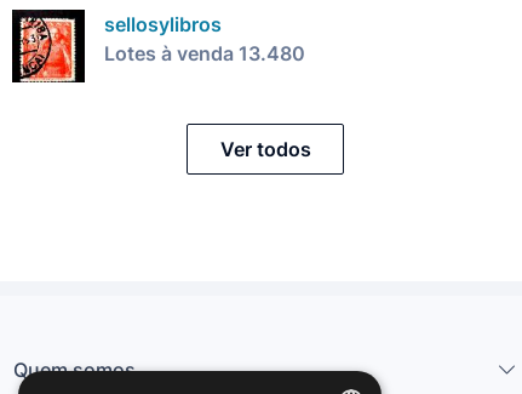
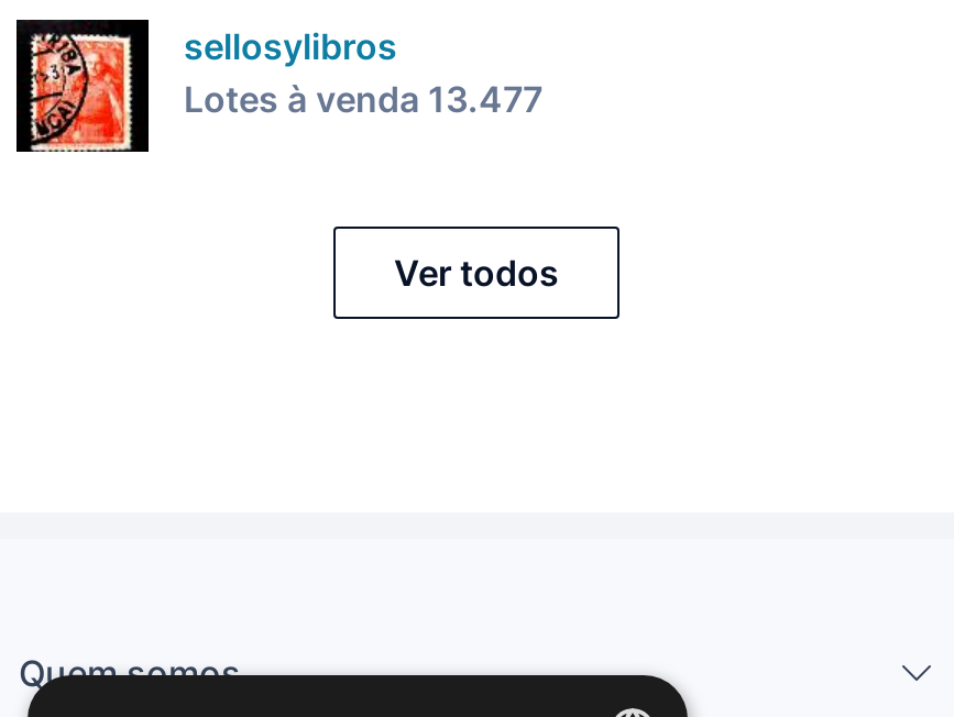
- Lotes à venda 13.480
+ Lotes à venda 13.477
